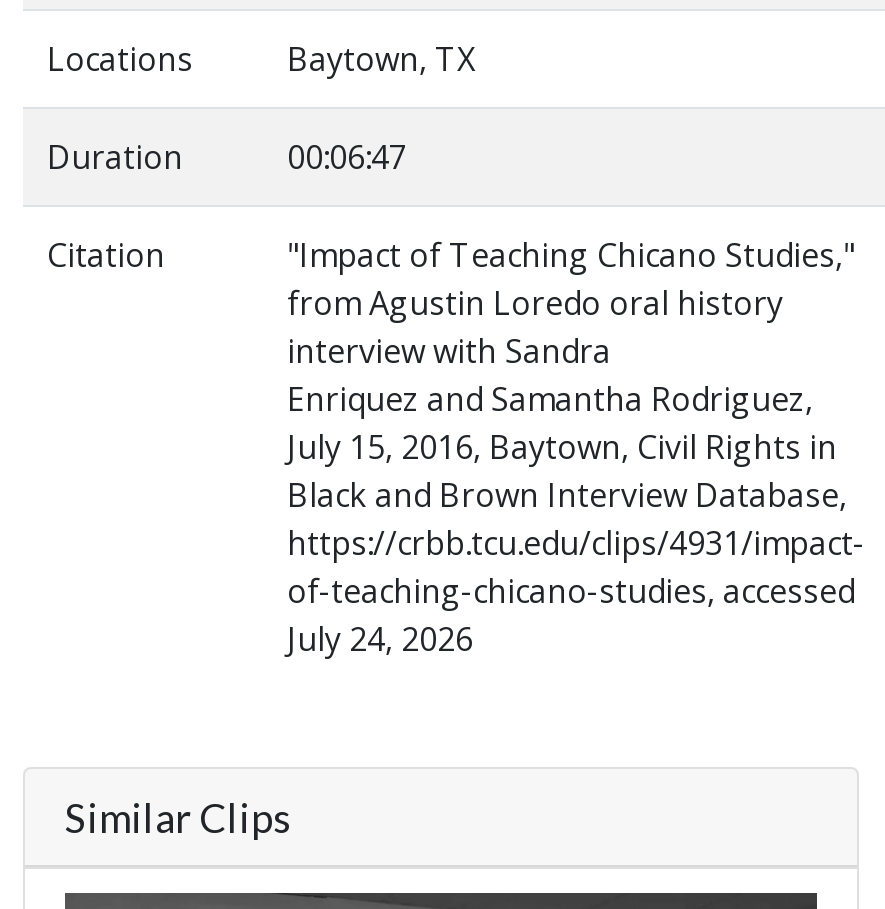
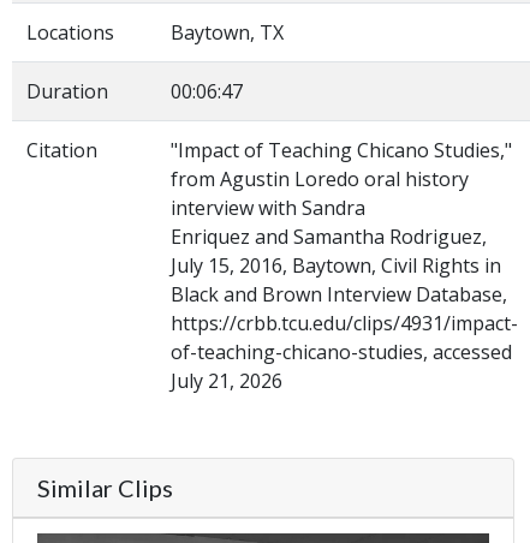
- July 24, 2026
+ July 21, 2026
